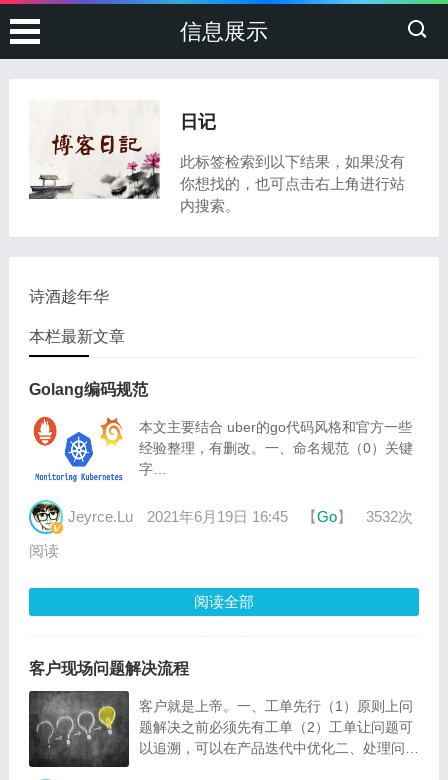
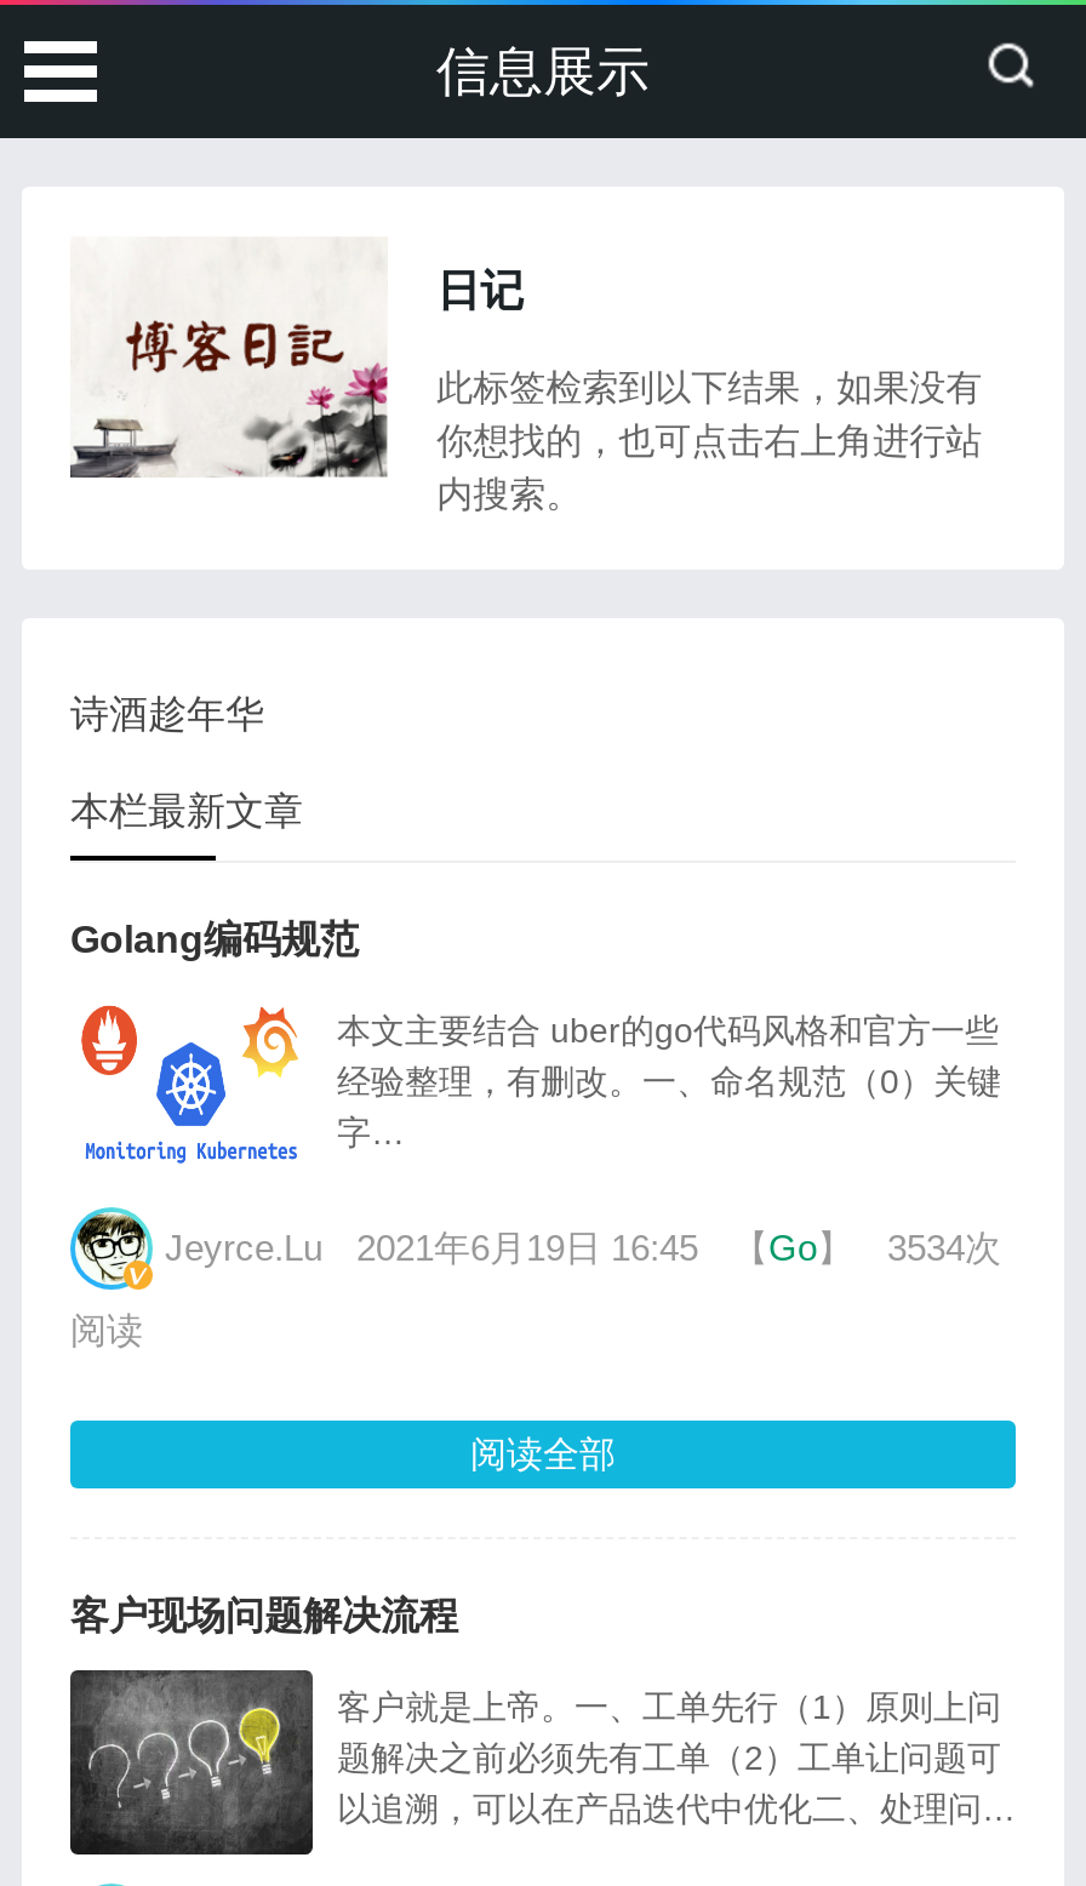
- Jeyrce.Lu 2021年6月19日 16:45 【Go】 3532次
+ Jeyrce.Lu 2021年6月19日 16:45 【Go】 3534次
